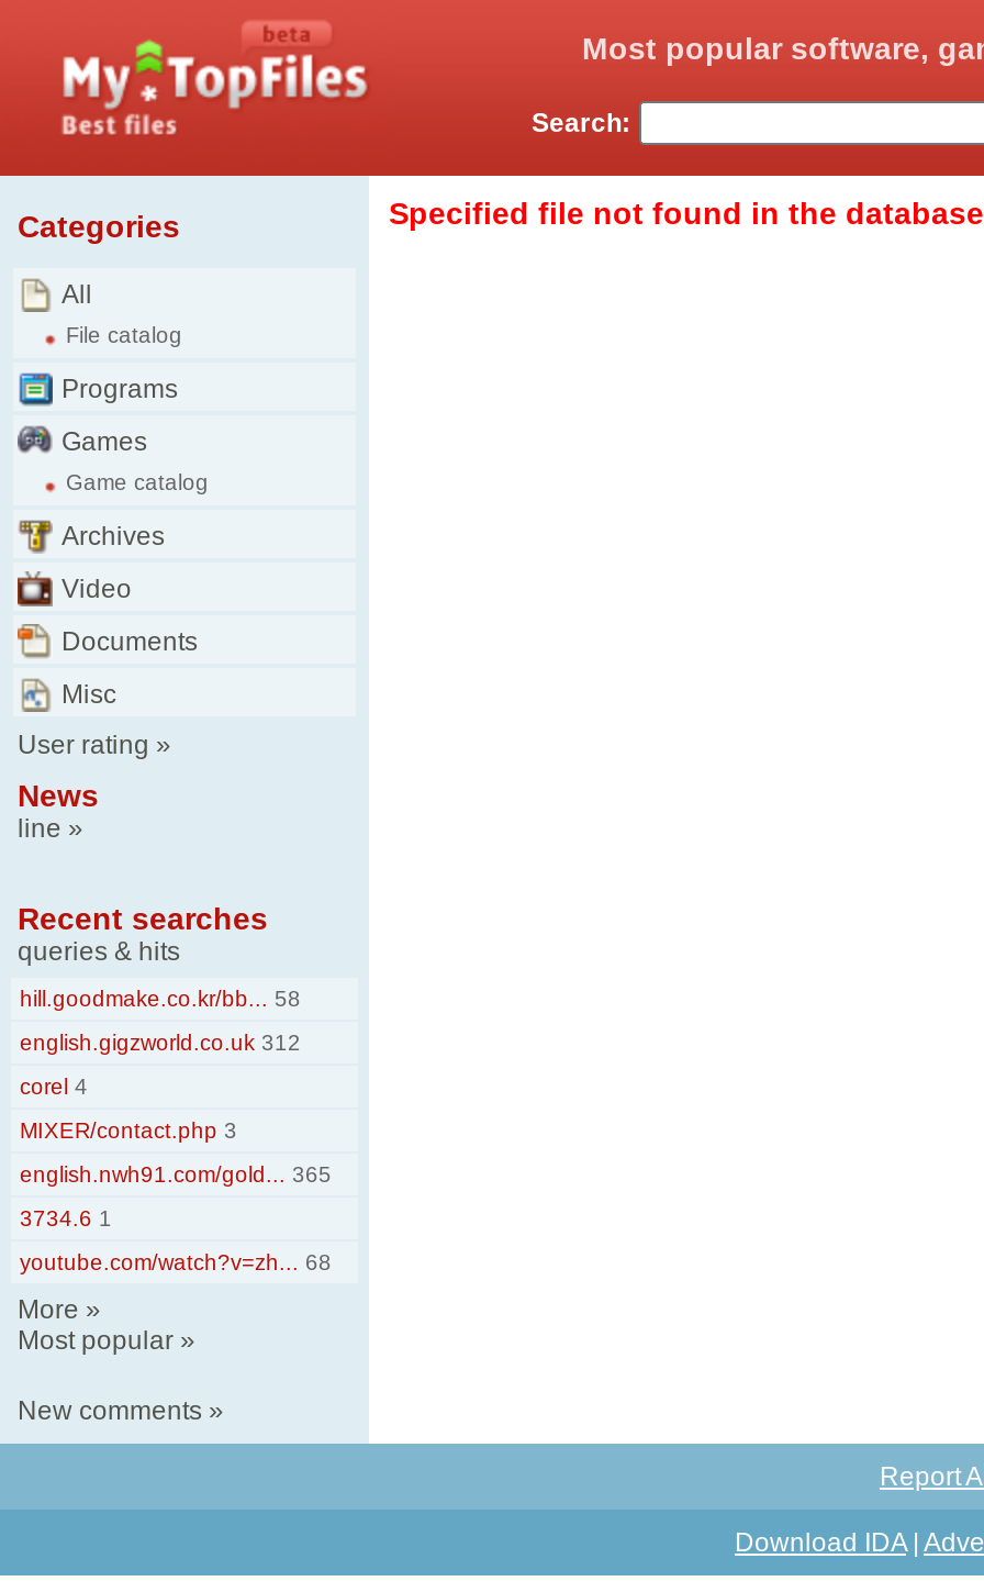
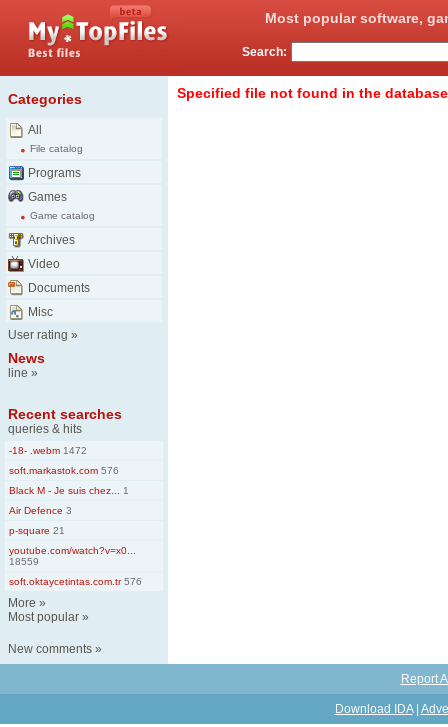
- hill.goodmake.co.kr/bb... 58
+ -18- .webm 1472

- english.gigzworld.co.uk 312
+ soft.markastok.com 576

- corel 4
+ Black M - Je suis chez... 1

- MIXER/contact.php 3
+ Air Defence 3

- english.nwh91.com/gold... 365
+ p-square 21

- 3734.6 1
+ youtube.com/watch?v=x0...
+ 18559

- youtube.com/watch?v=zh... 68
+ soft.oktaycetintas.com.tr 576
